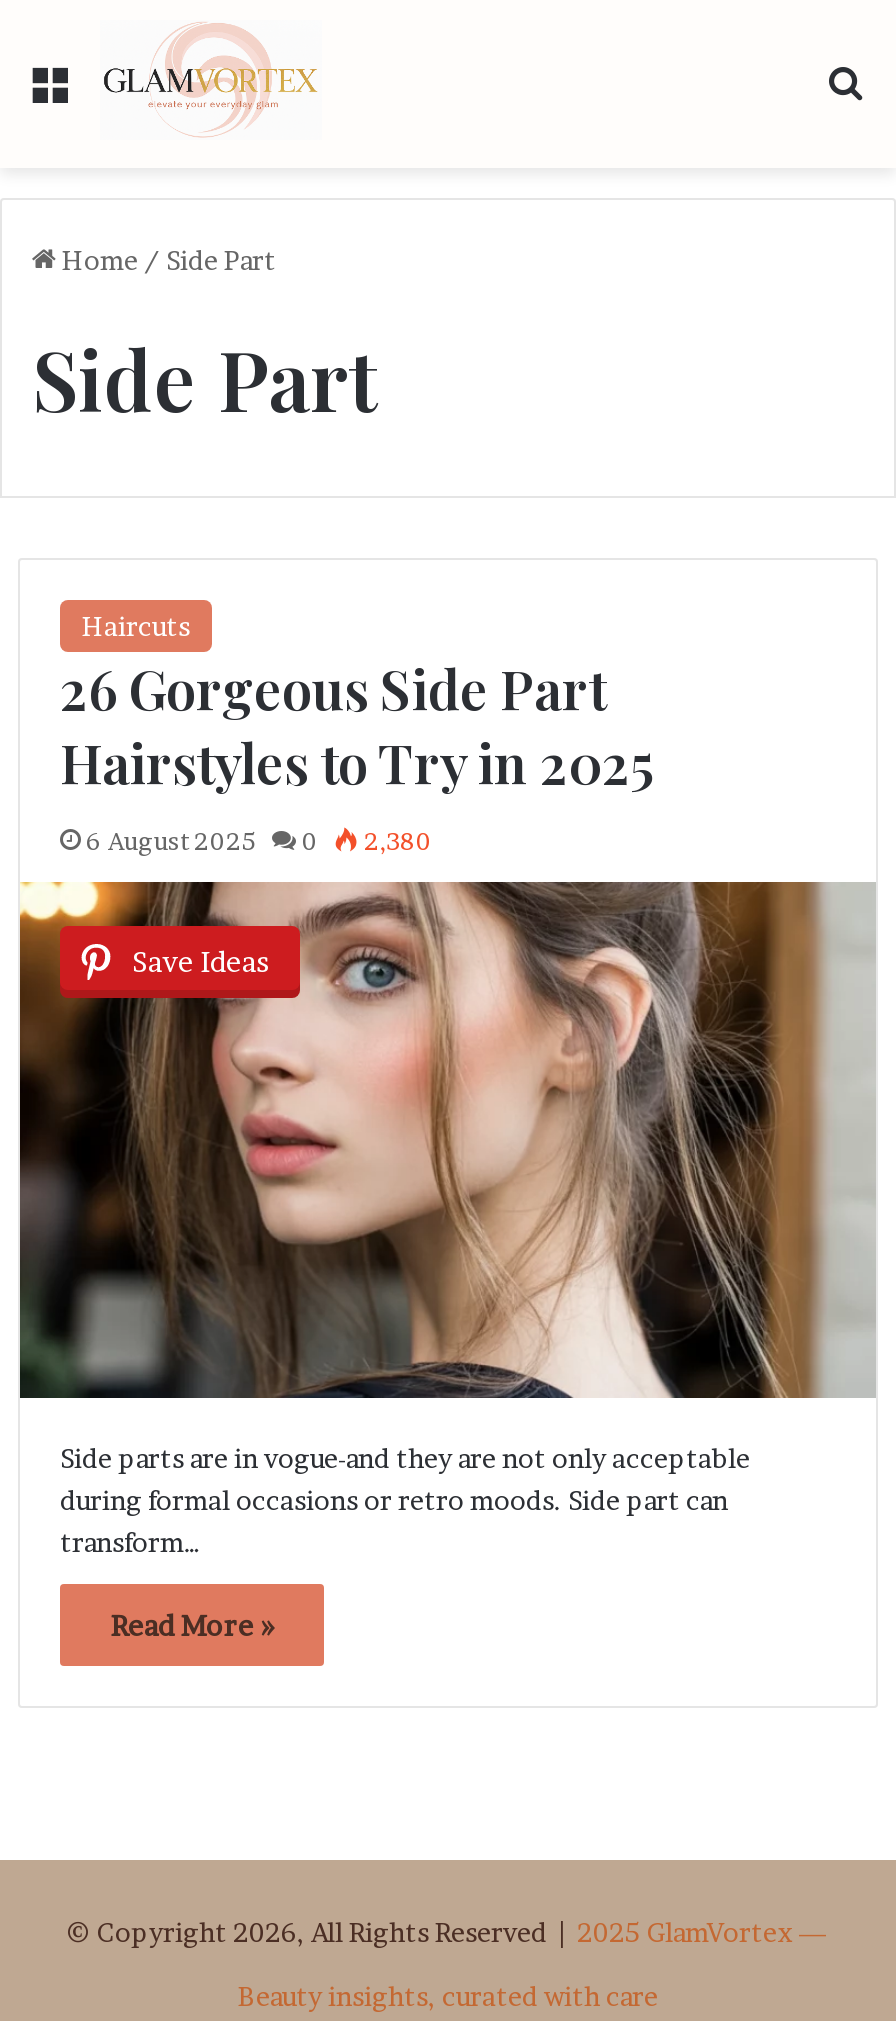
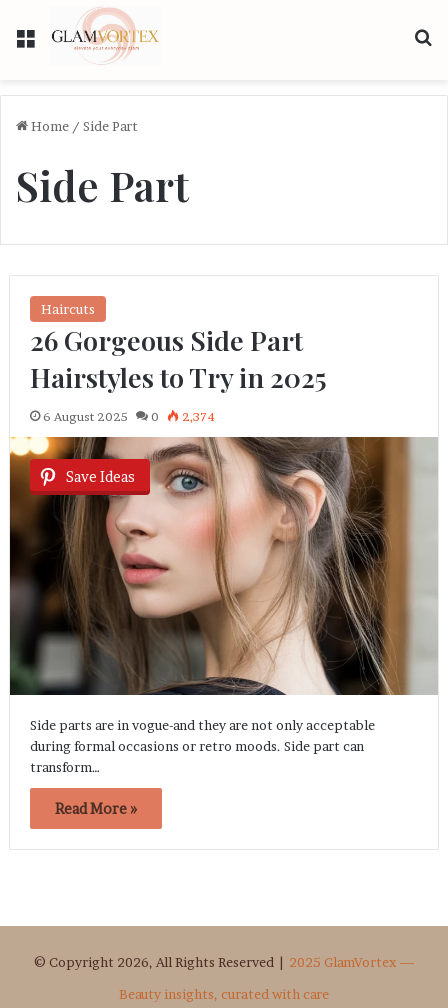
- 6 August 2025 0 2,380
+ 6 August 2025 0 2,374
